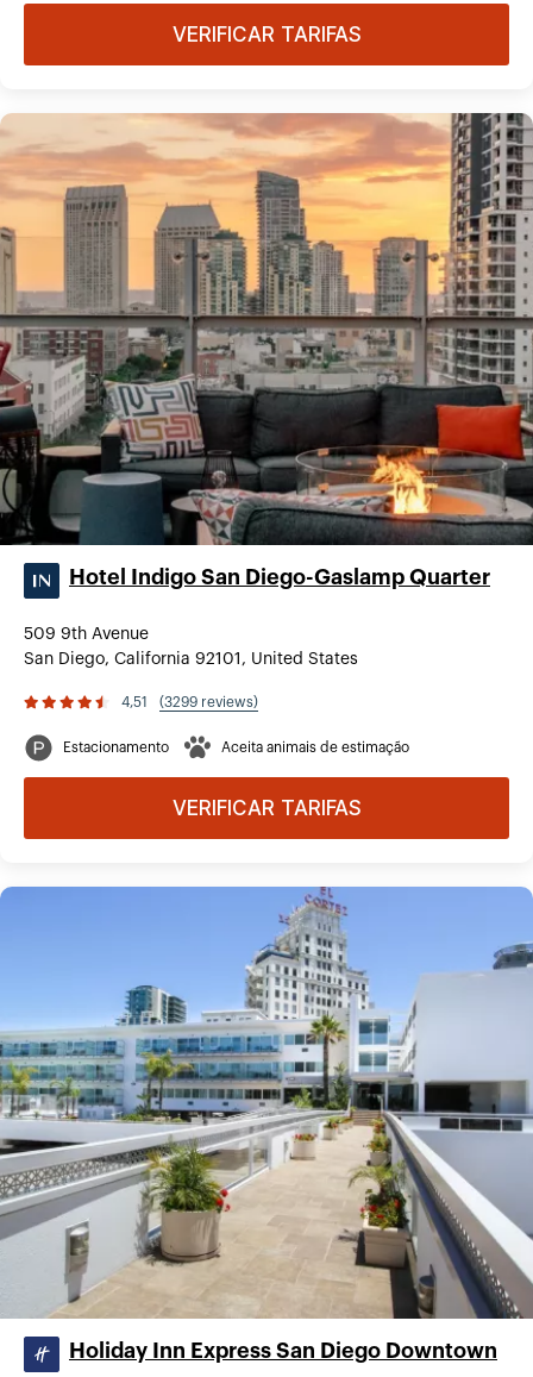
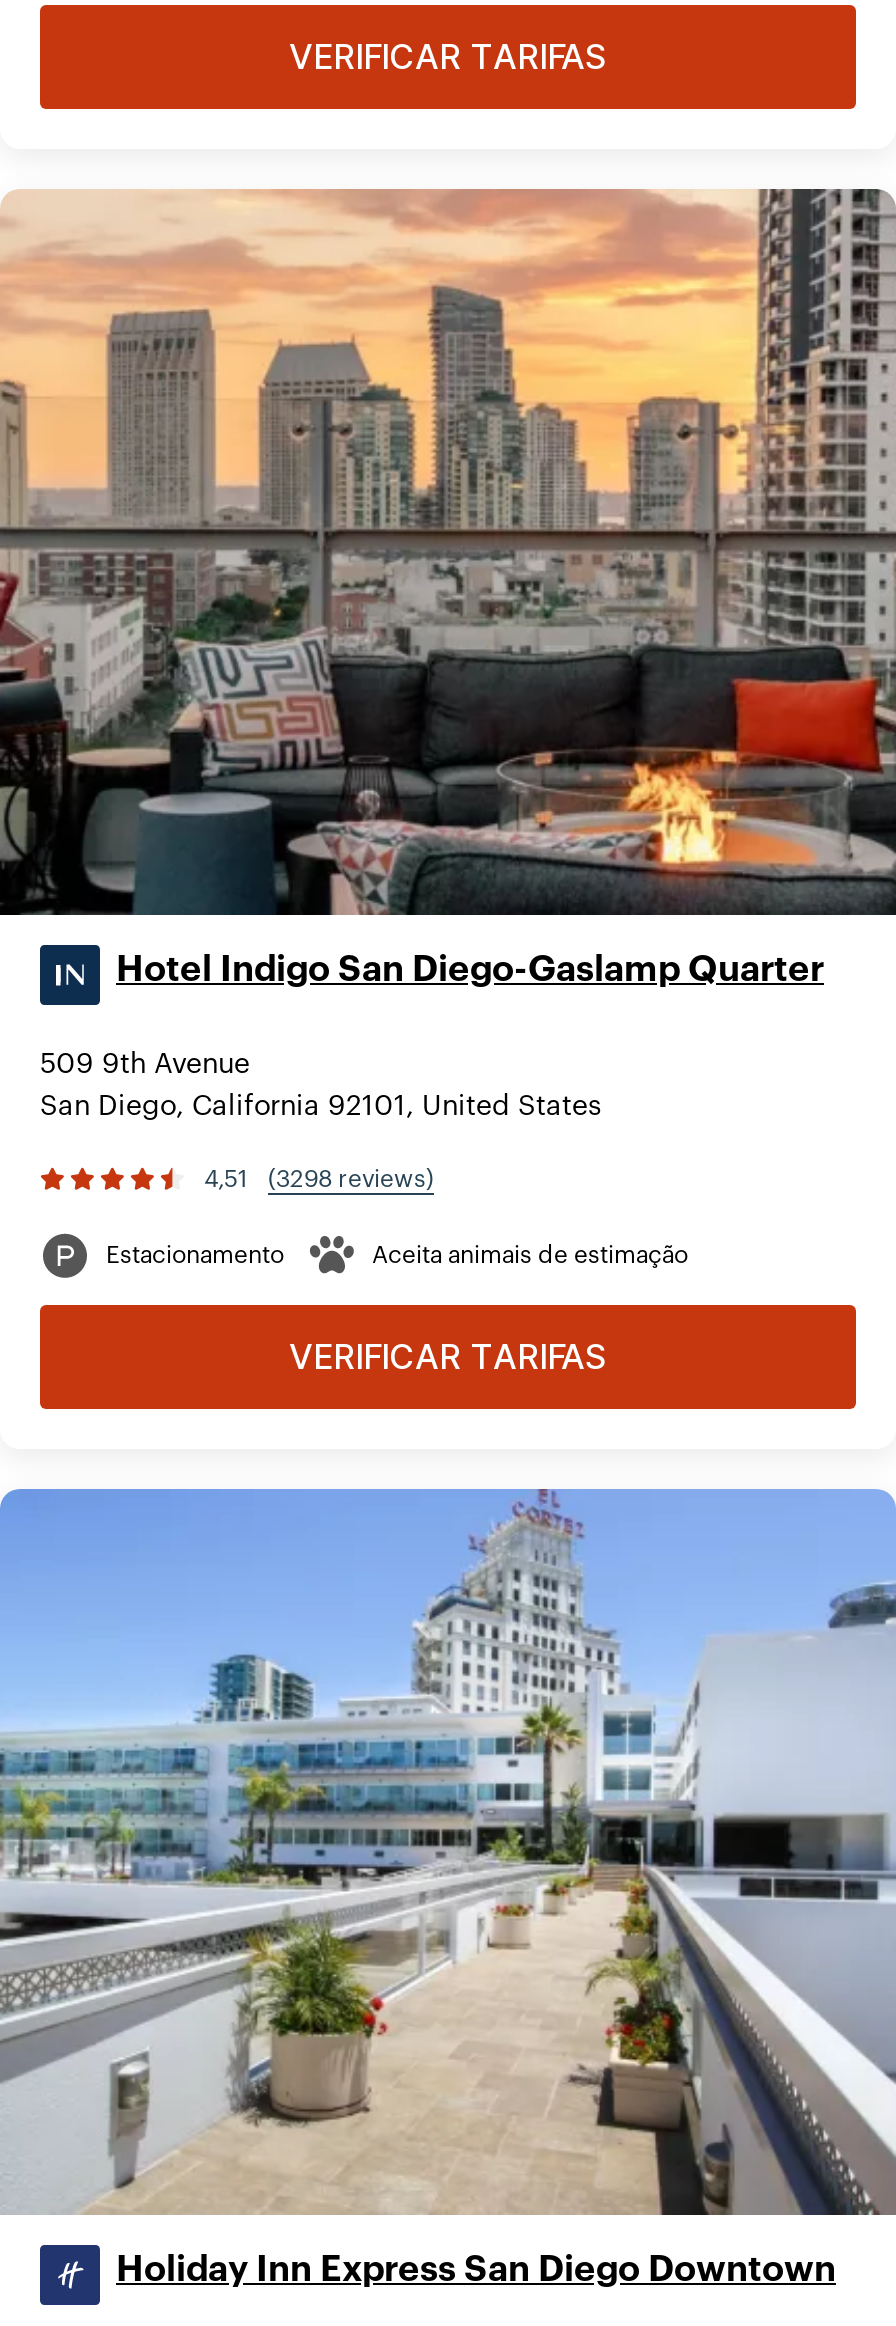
- 4,51 (3299 reviews)
+ 4,51 (3298 reviews)
